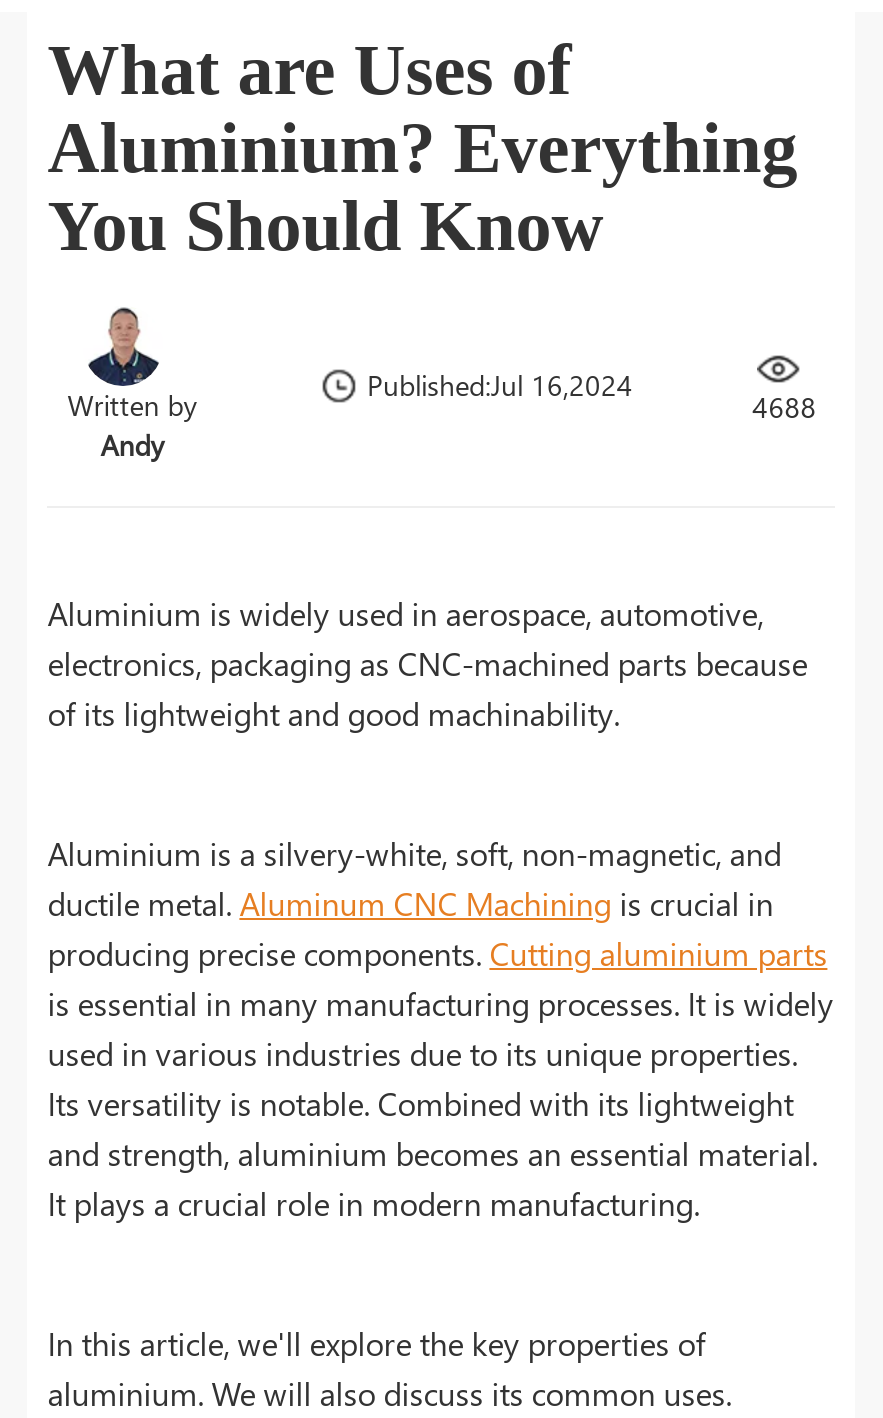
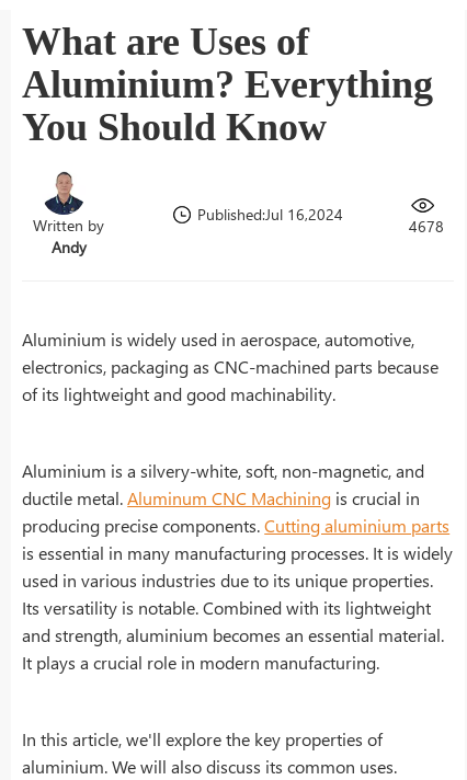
- 4688
+ 4678
